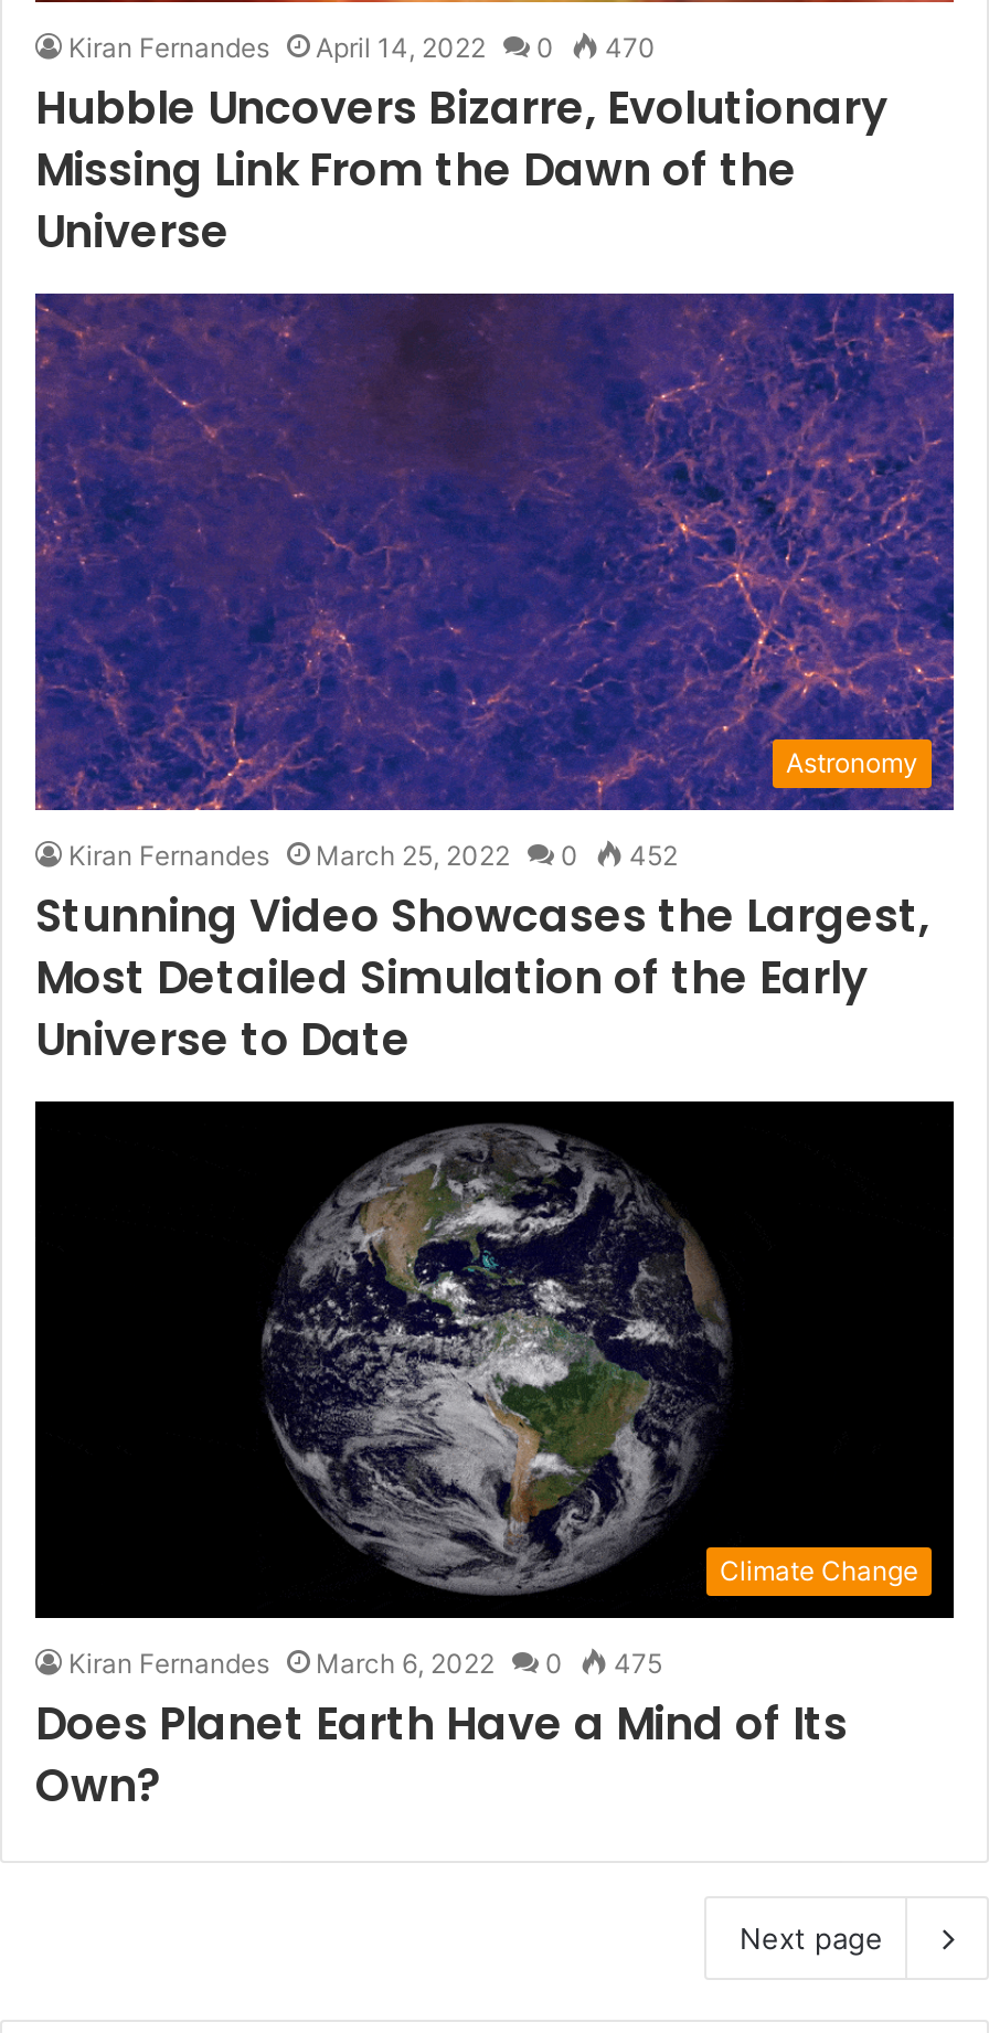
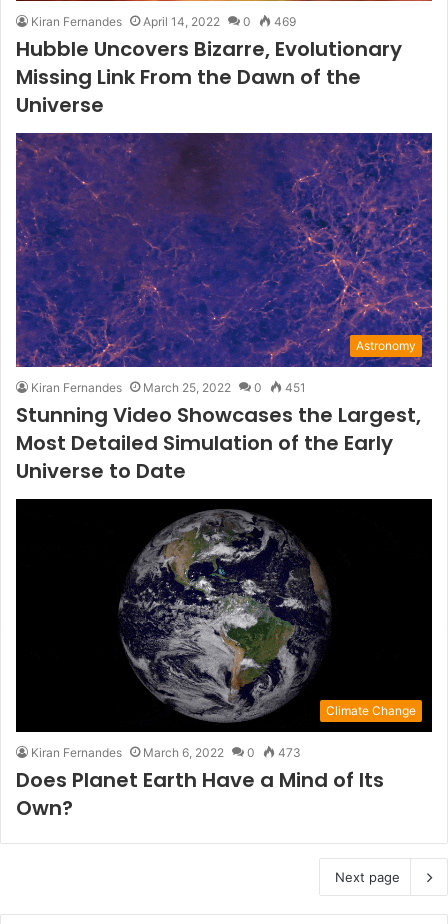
- Kiran Fernandes April 14, 2022 0 470
+ Kiran Fernandes April 14, 2022 0 469

- Kiran Fernandes March 25, 2022 0 452
+ Kiran Fernandes March 25, 2022 0 451

- Kiran Fernandes March 6, 2022 0 475
+ Kiran Fernandes March 6, 2022 0 473
